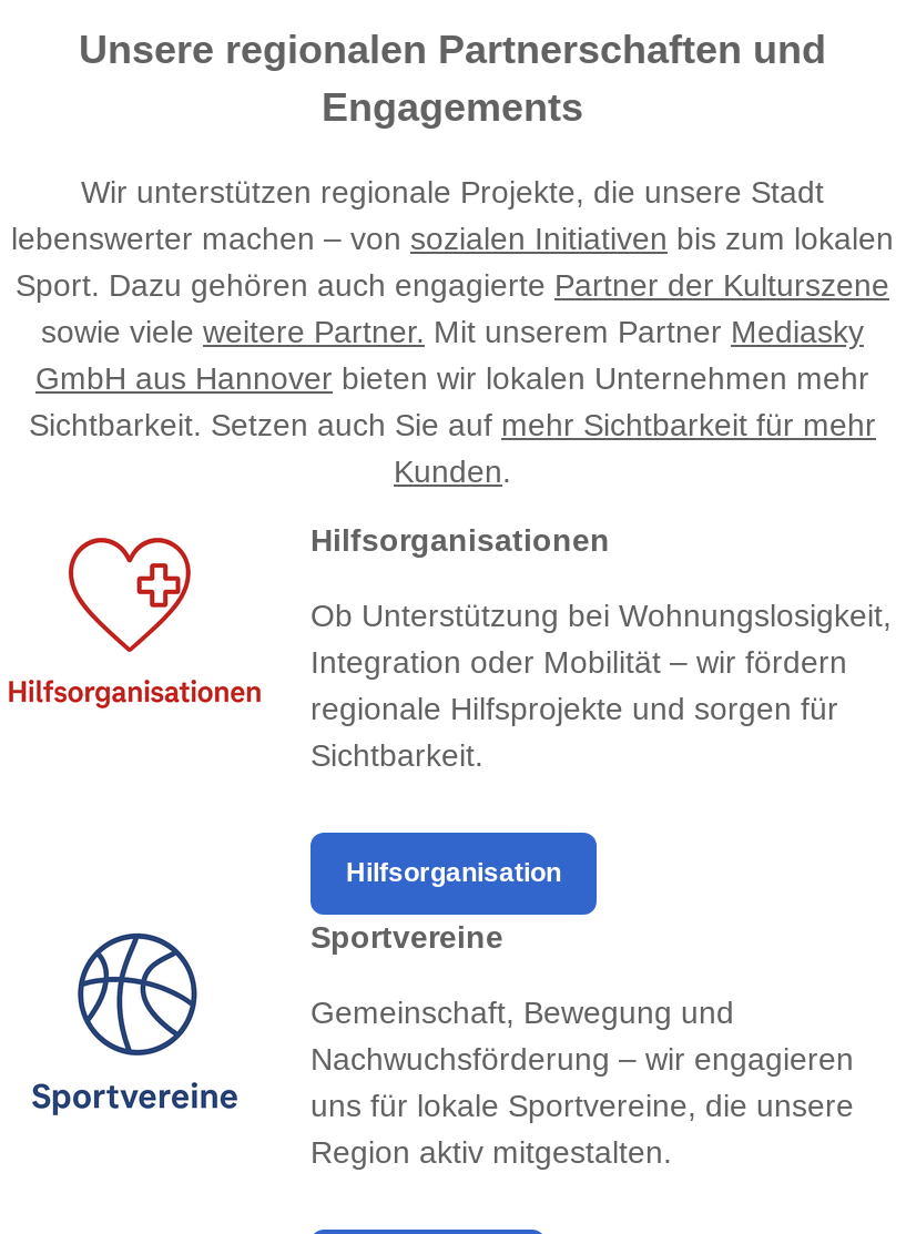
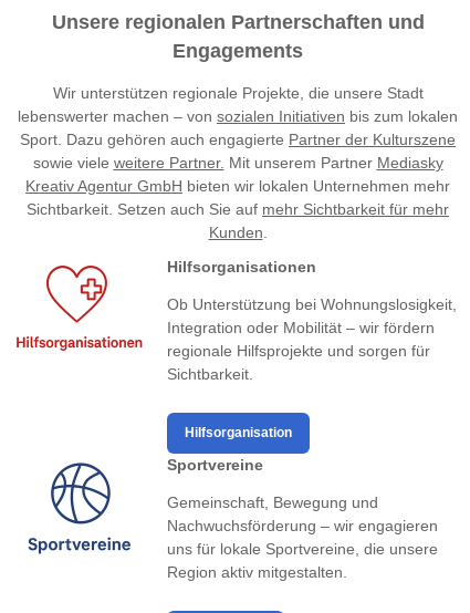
- GmbH aus Hannover bieten wir lokalen Unternehmen mehr
+ Kreativ Agentur GmbH bieten wir lokalen Unternehmen mehr
